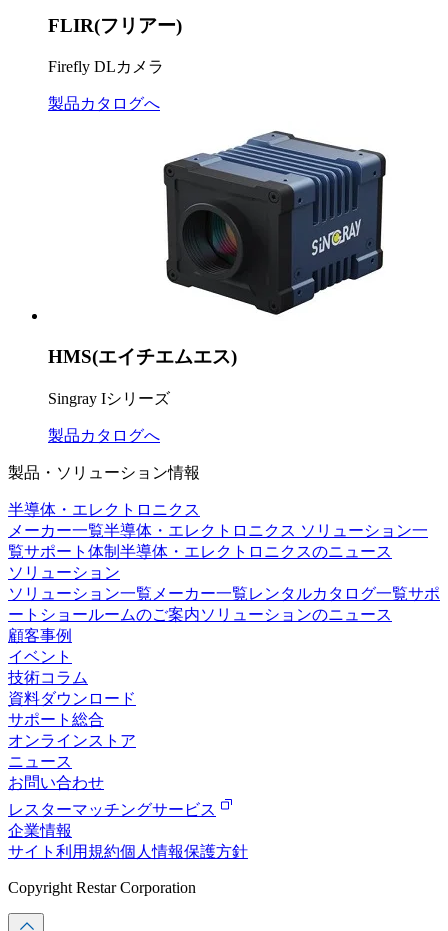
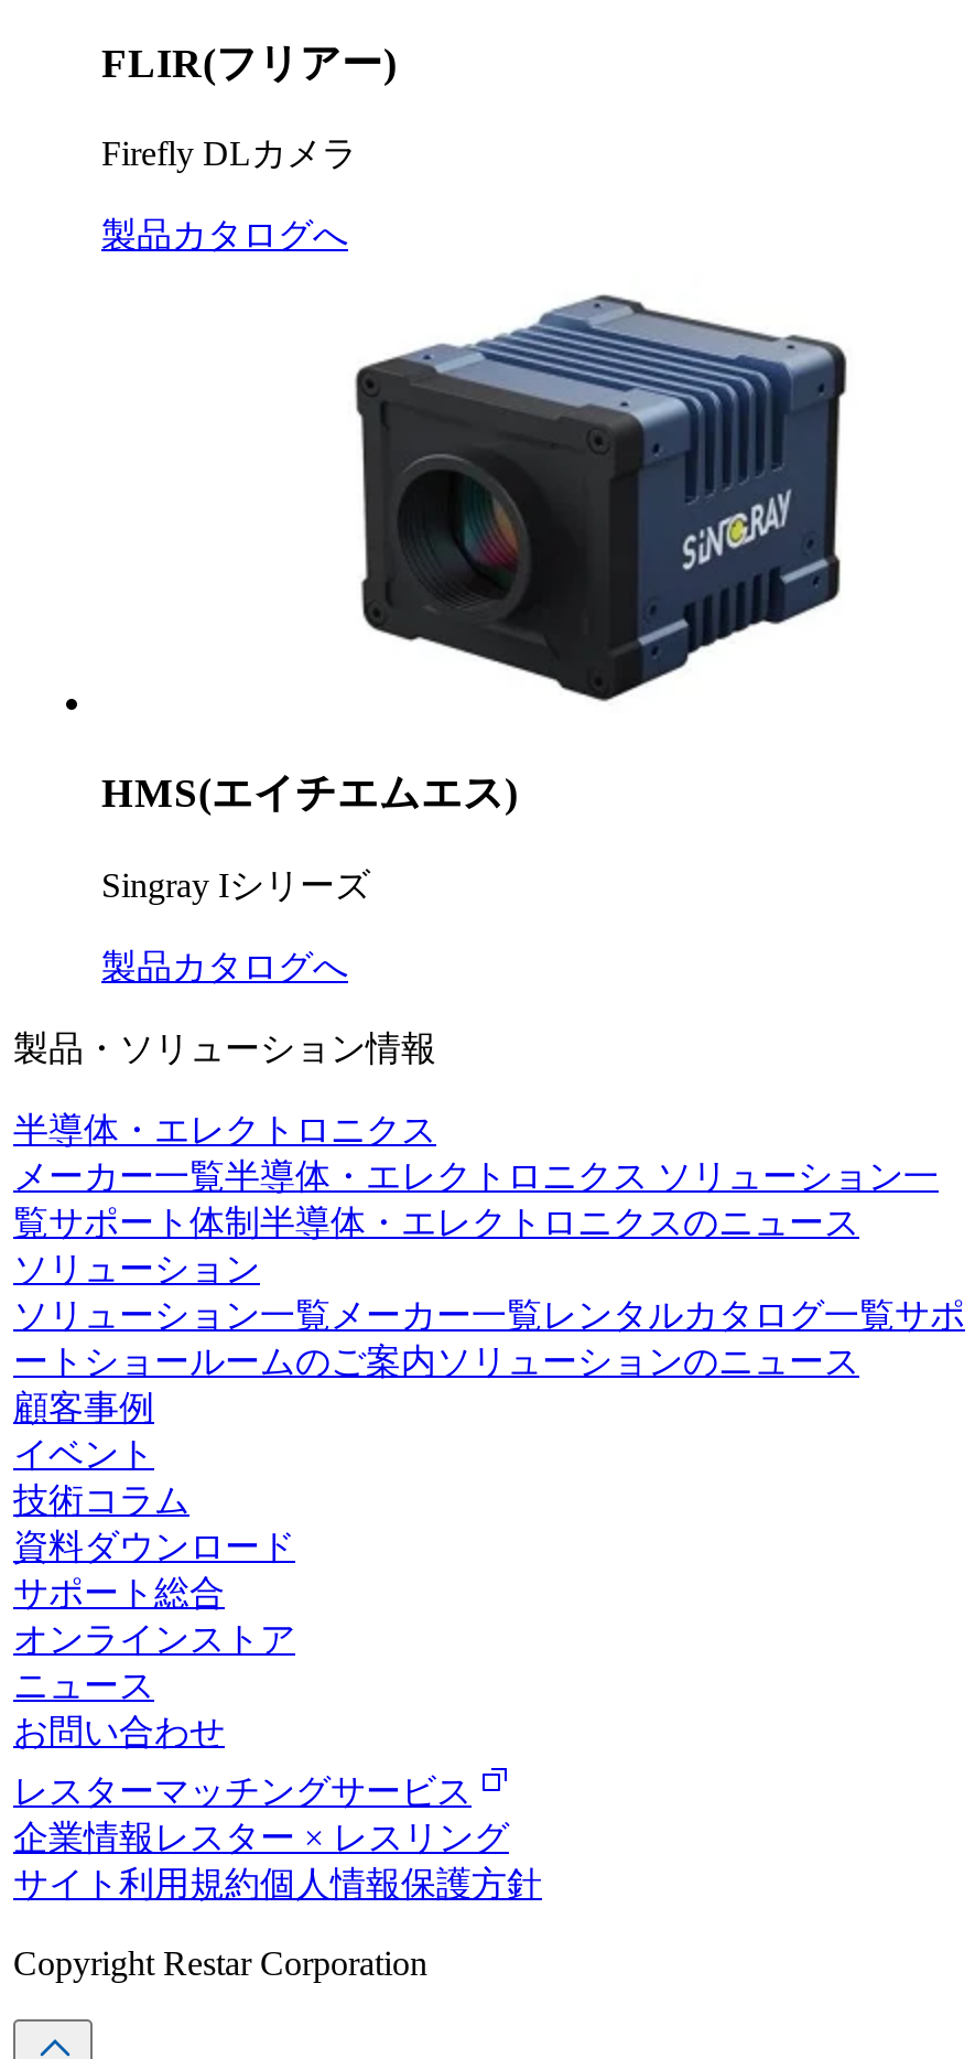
- 企業情報
+ 企業情報レスター × レスリング
